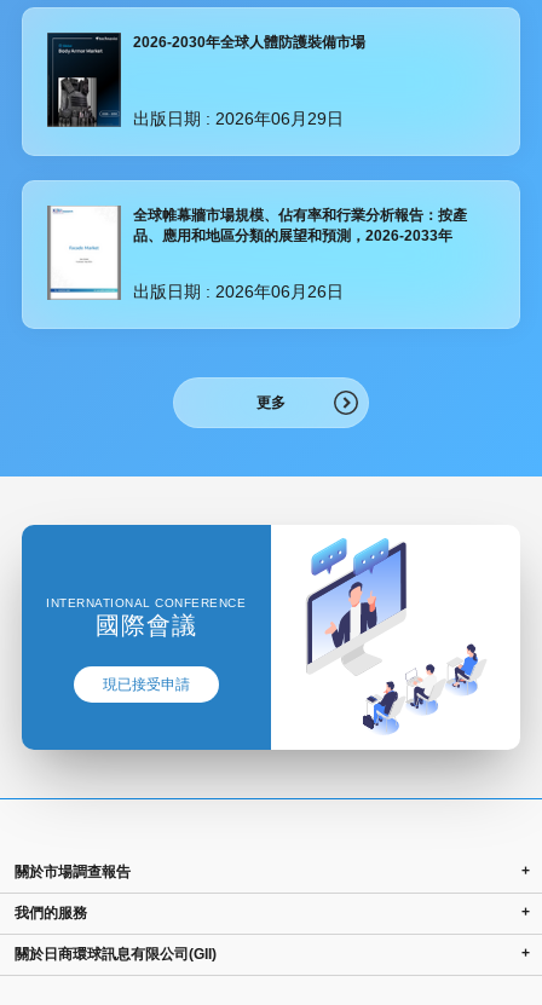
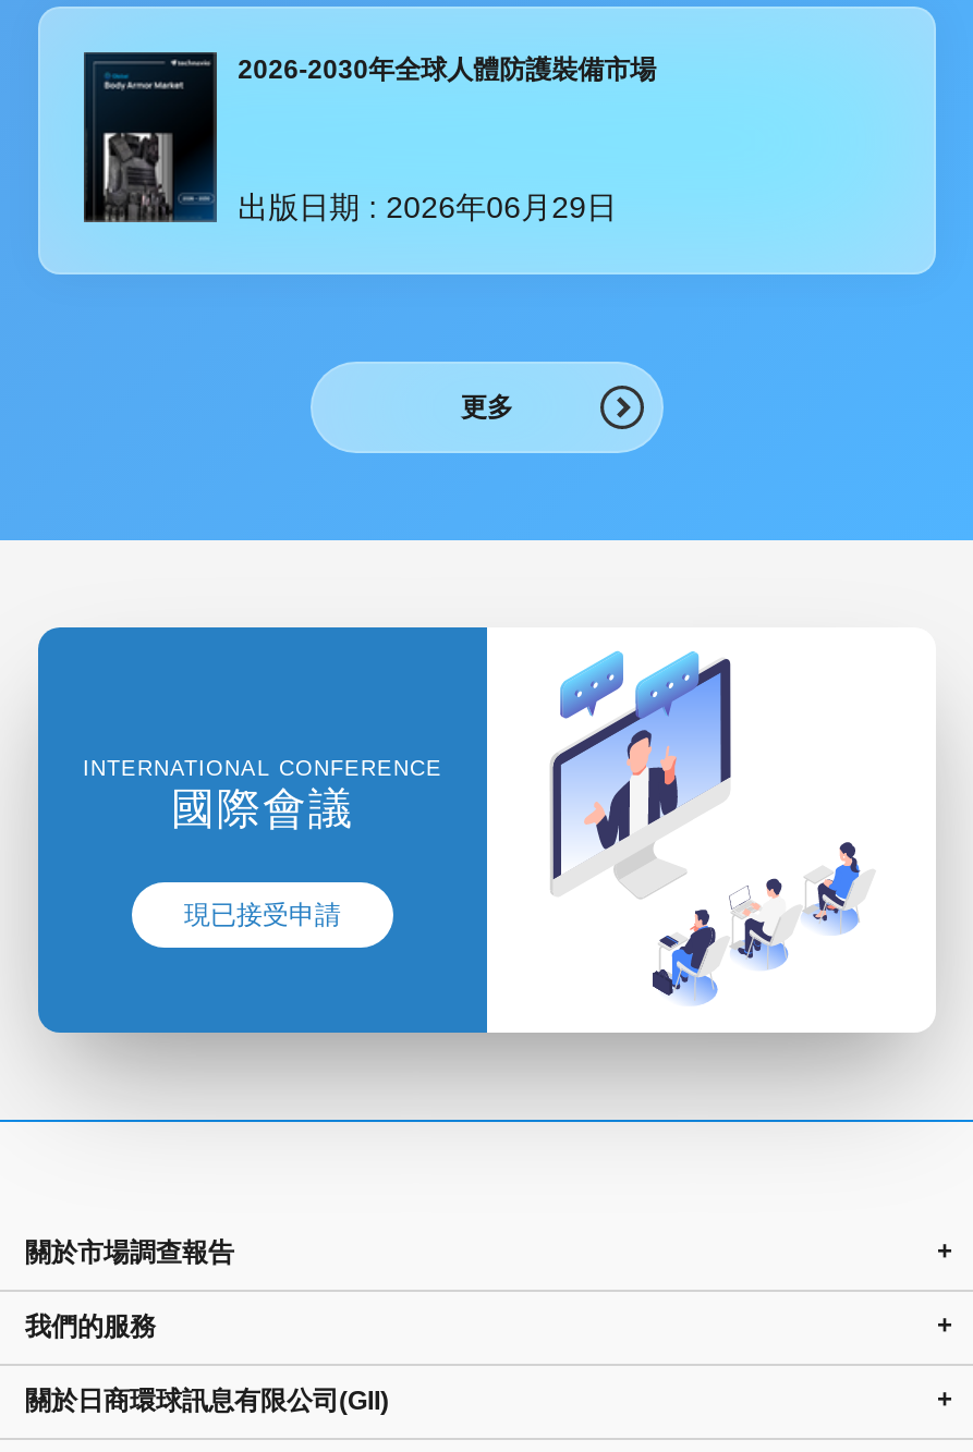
- [image]
- 全球帷幕牆市場規模、佔有率和行業分析報告：按產
- 品、應用和地區分類的展望和預測，2026-2033年
- 出版日期 : 2026年06月26日
